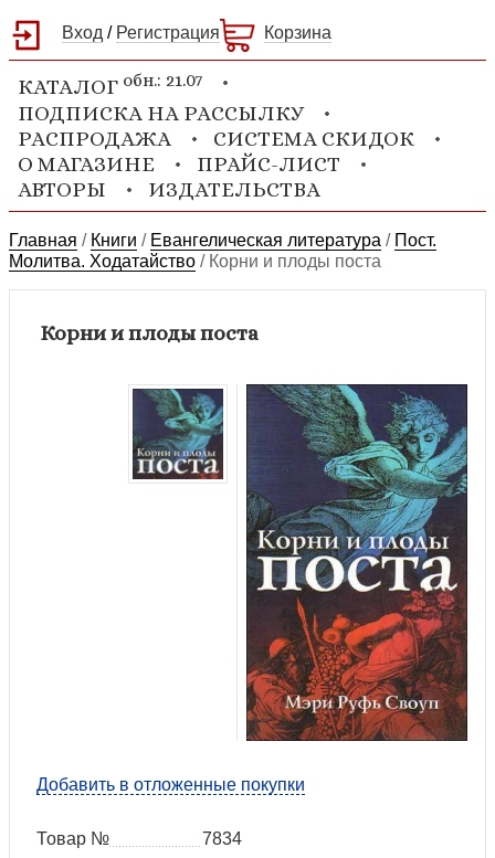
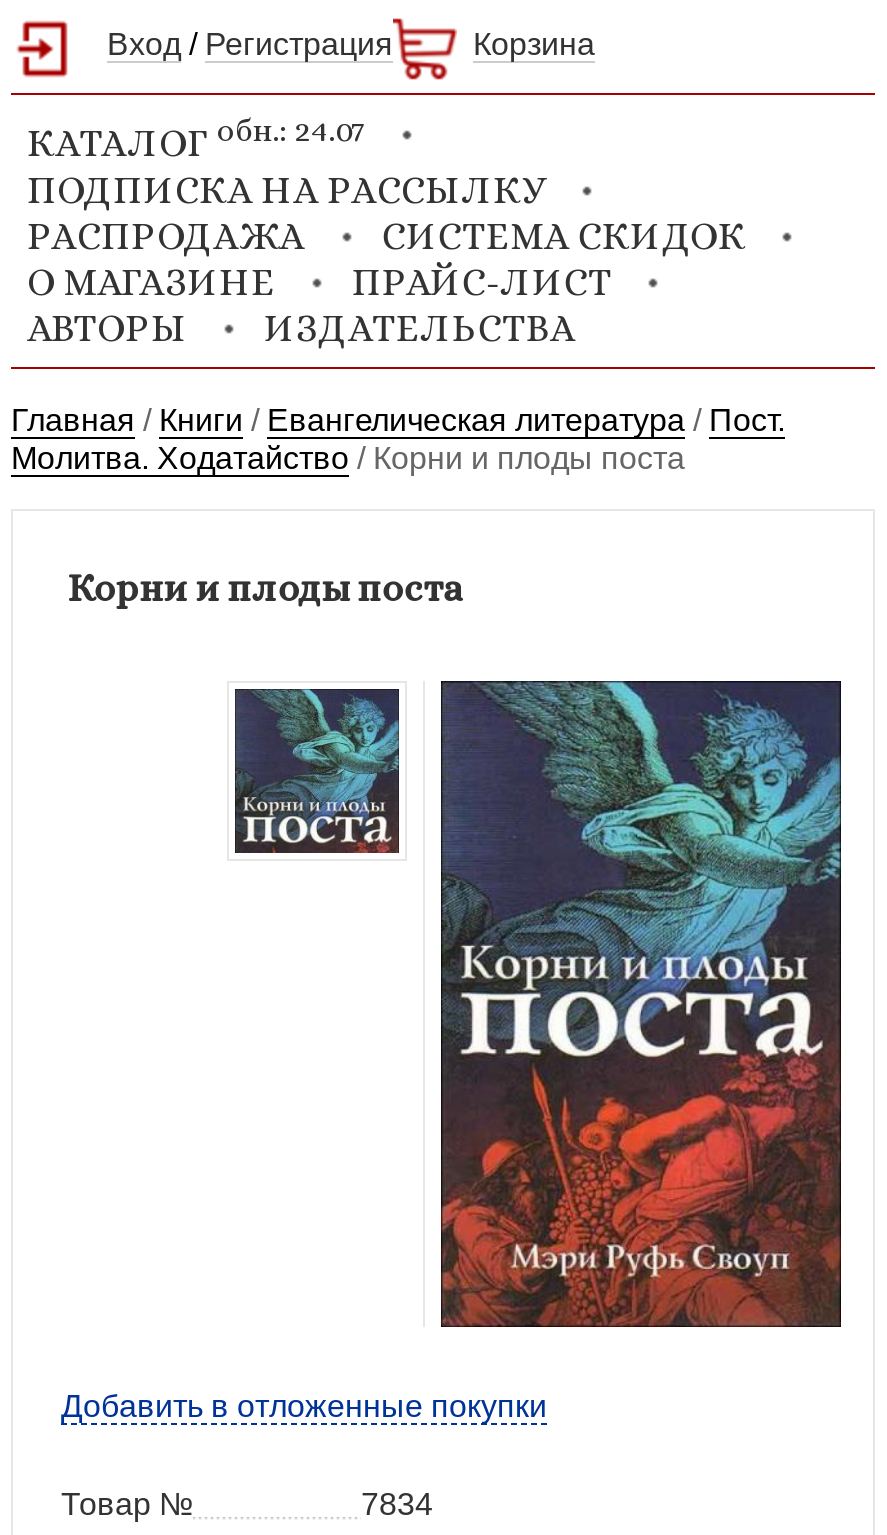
- КАТАЛОГ обн.: 21.07
+ КАТАЛОГ обн.: 24.07
